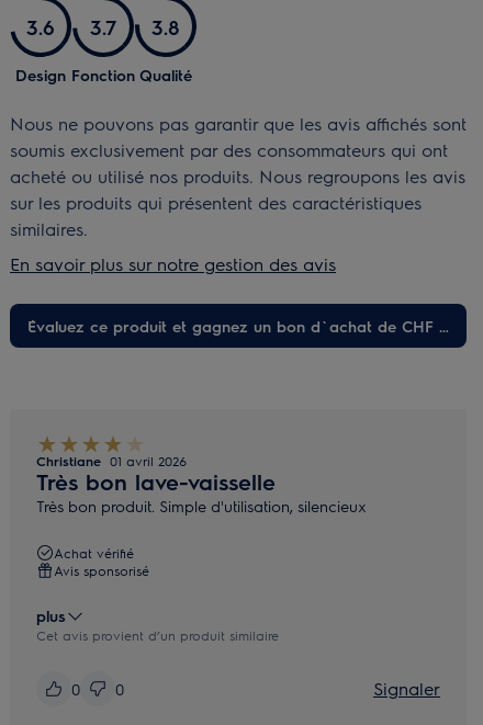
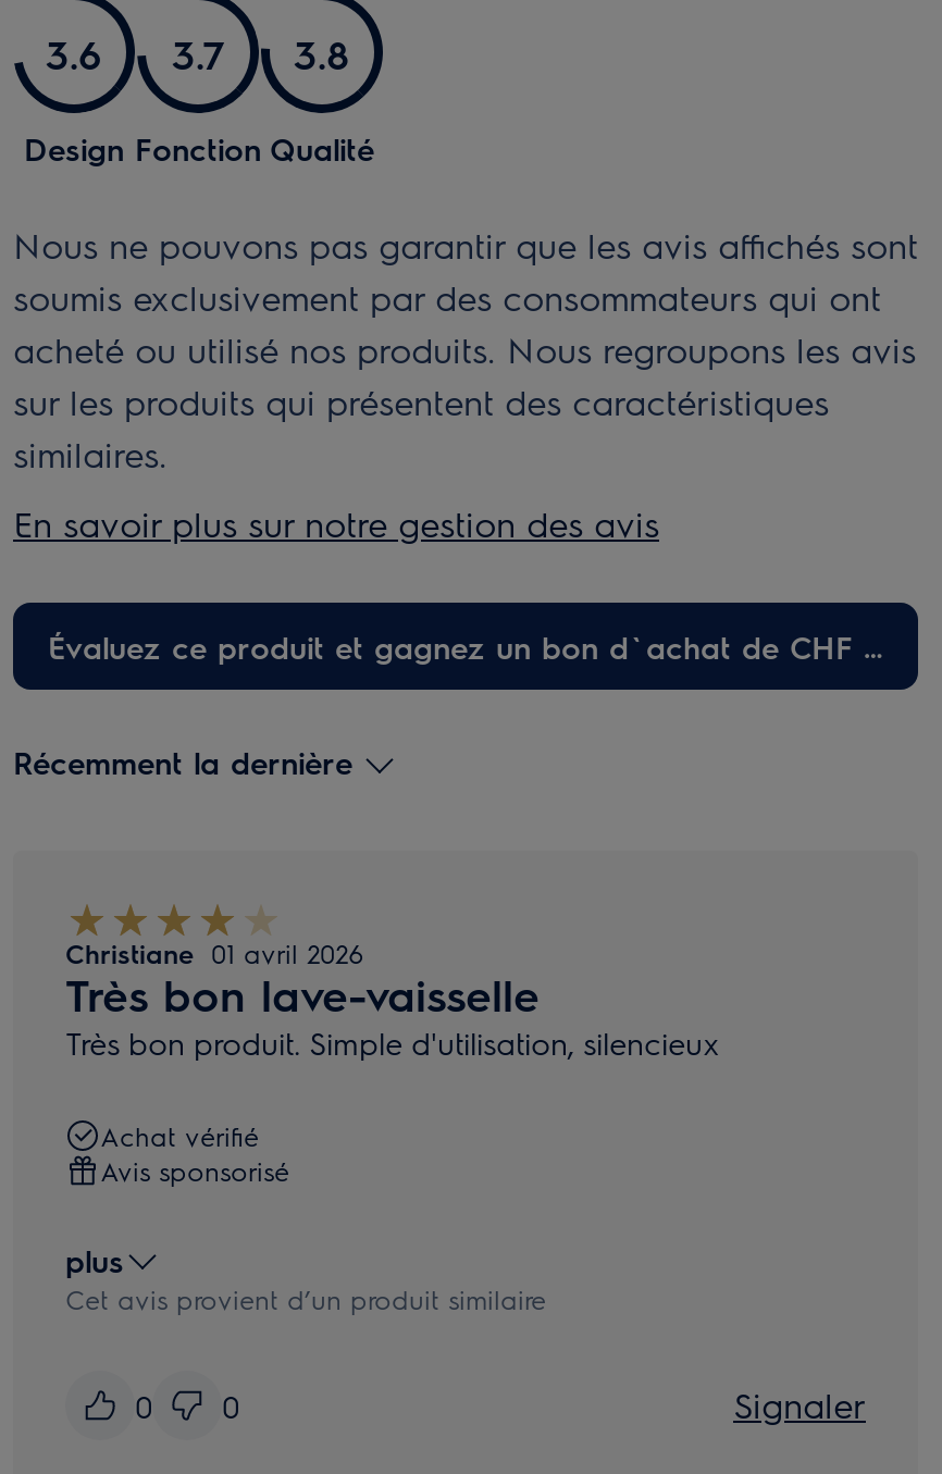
+ Récemment la dernière
